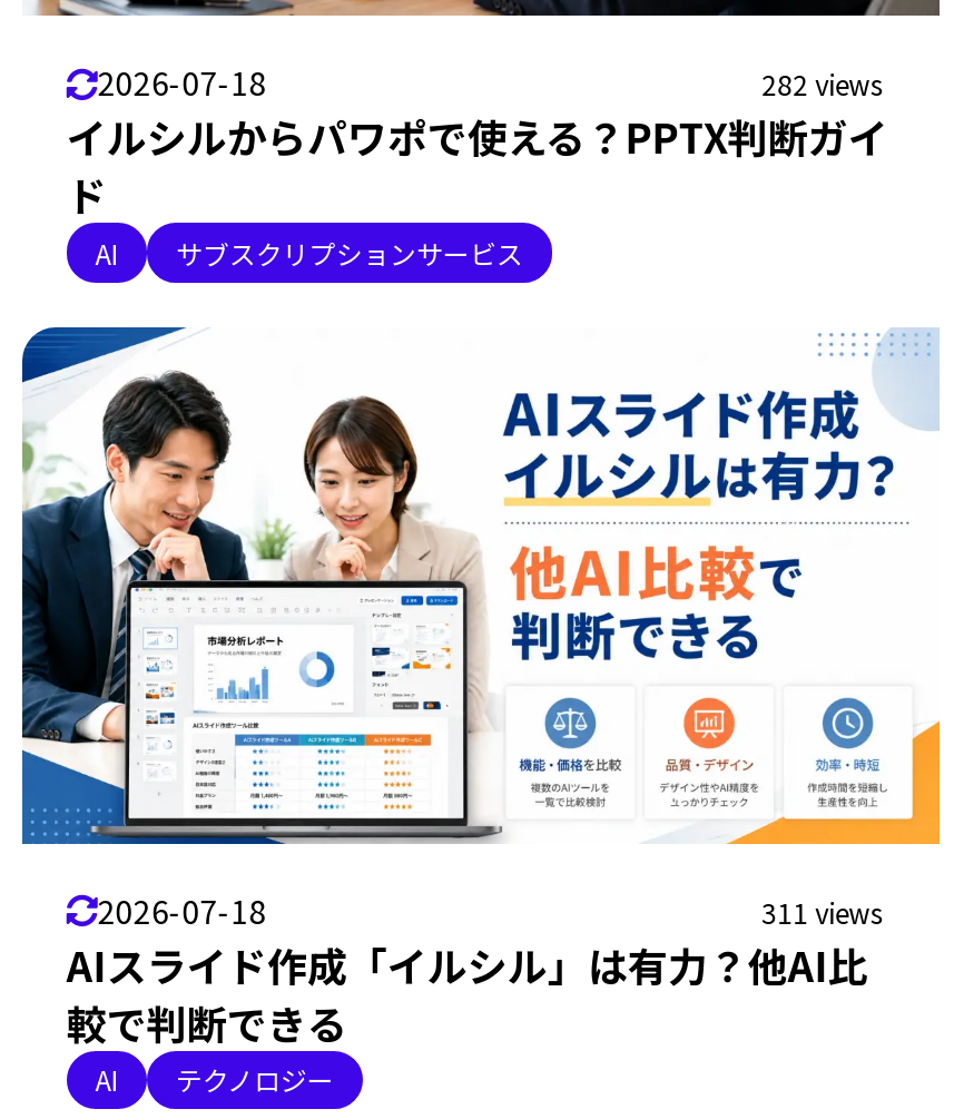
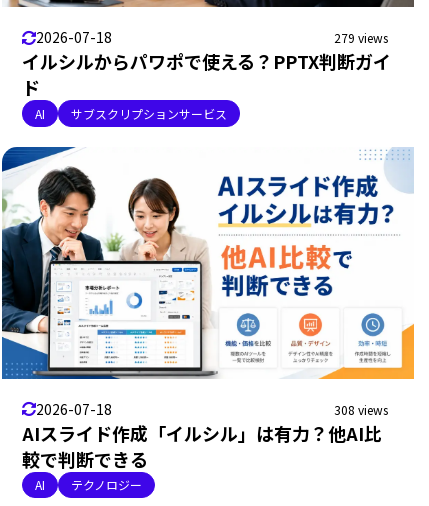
- 282 views
+ 279 views

- 311 views
+ 308 views
